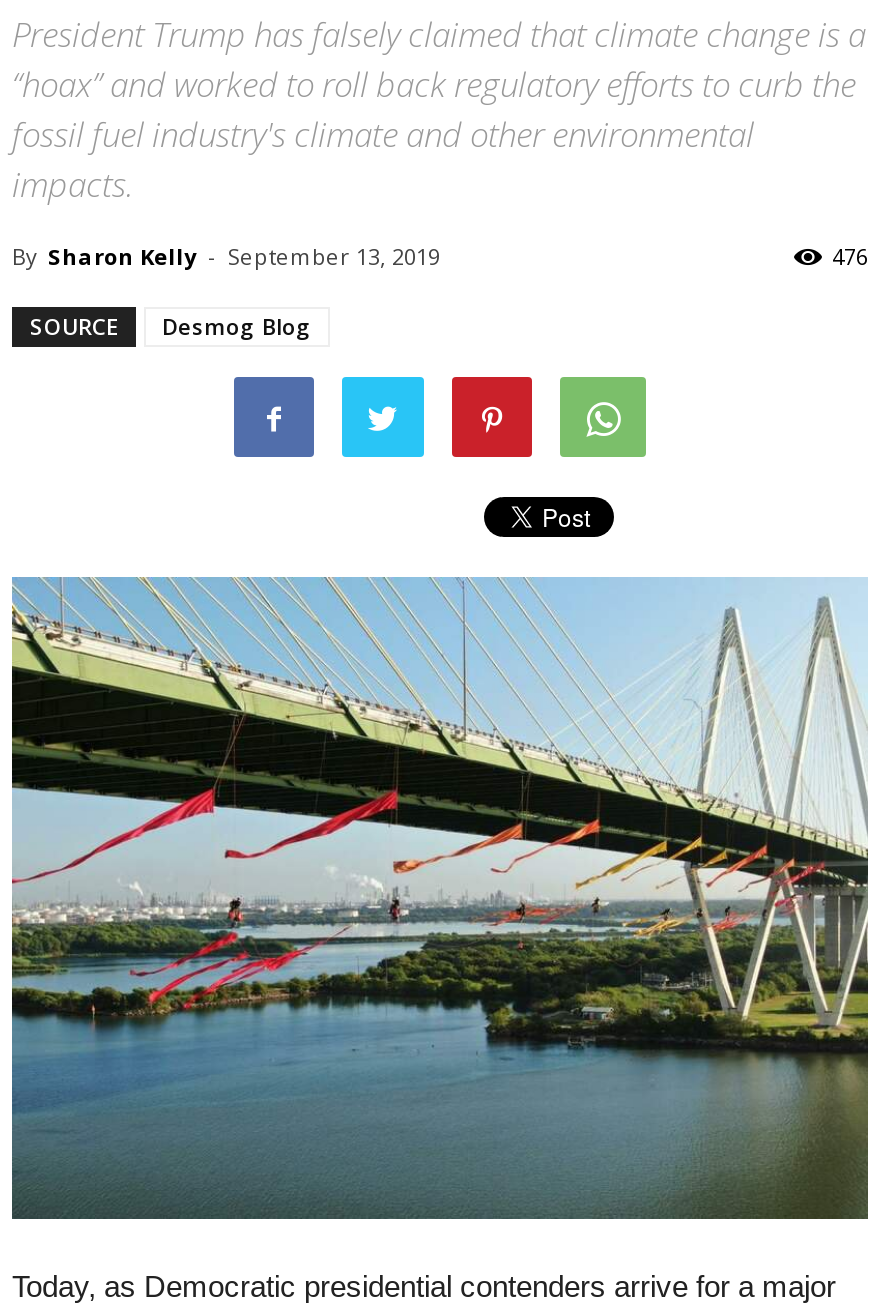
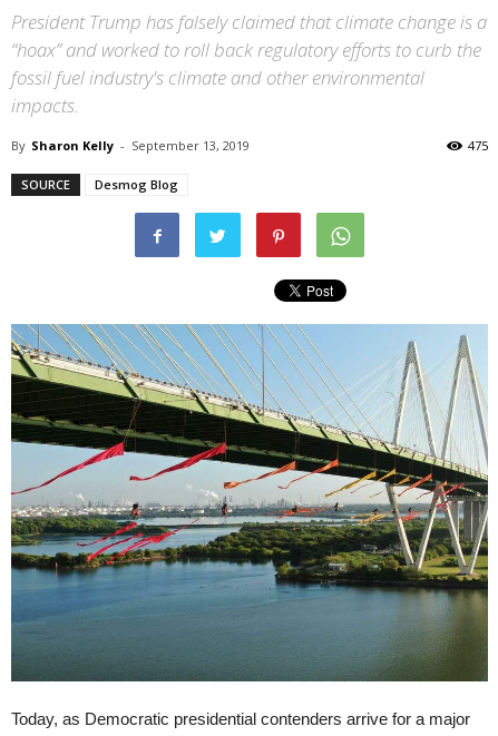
- 476
+ 475
